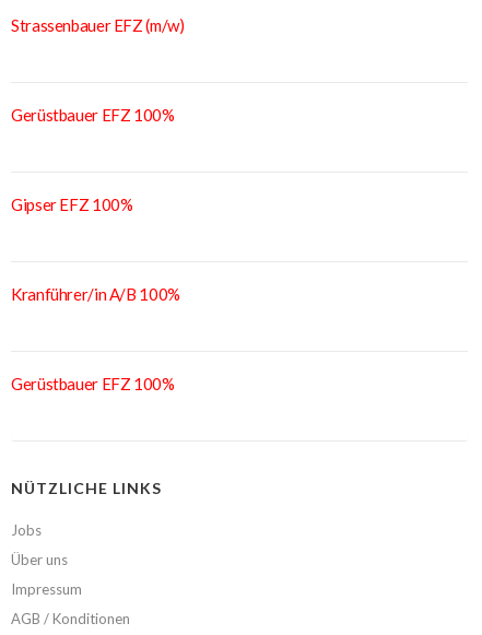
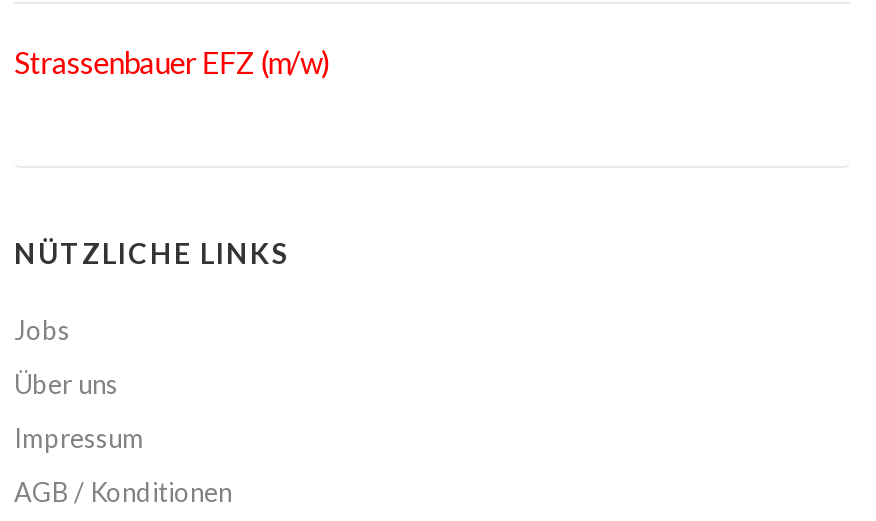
- Gerüstbauer EFZ 100%

- Gipser EFZ 100%

- Kranführer/in A/B 100%

- Gerüstbauer EFZ 100%
